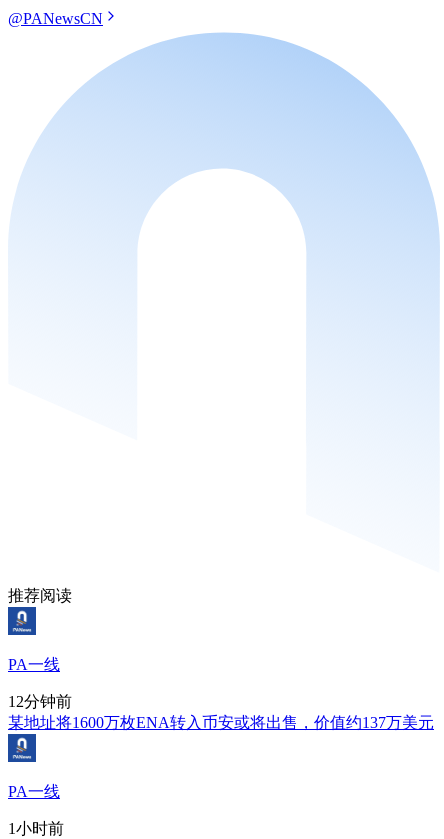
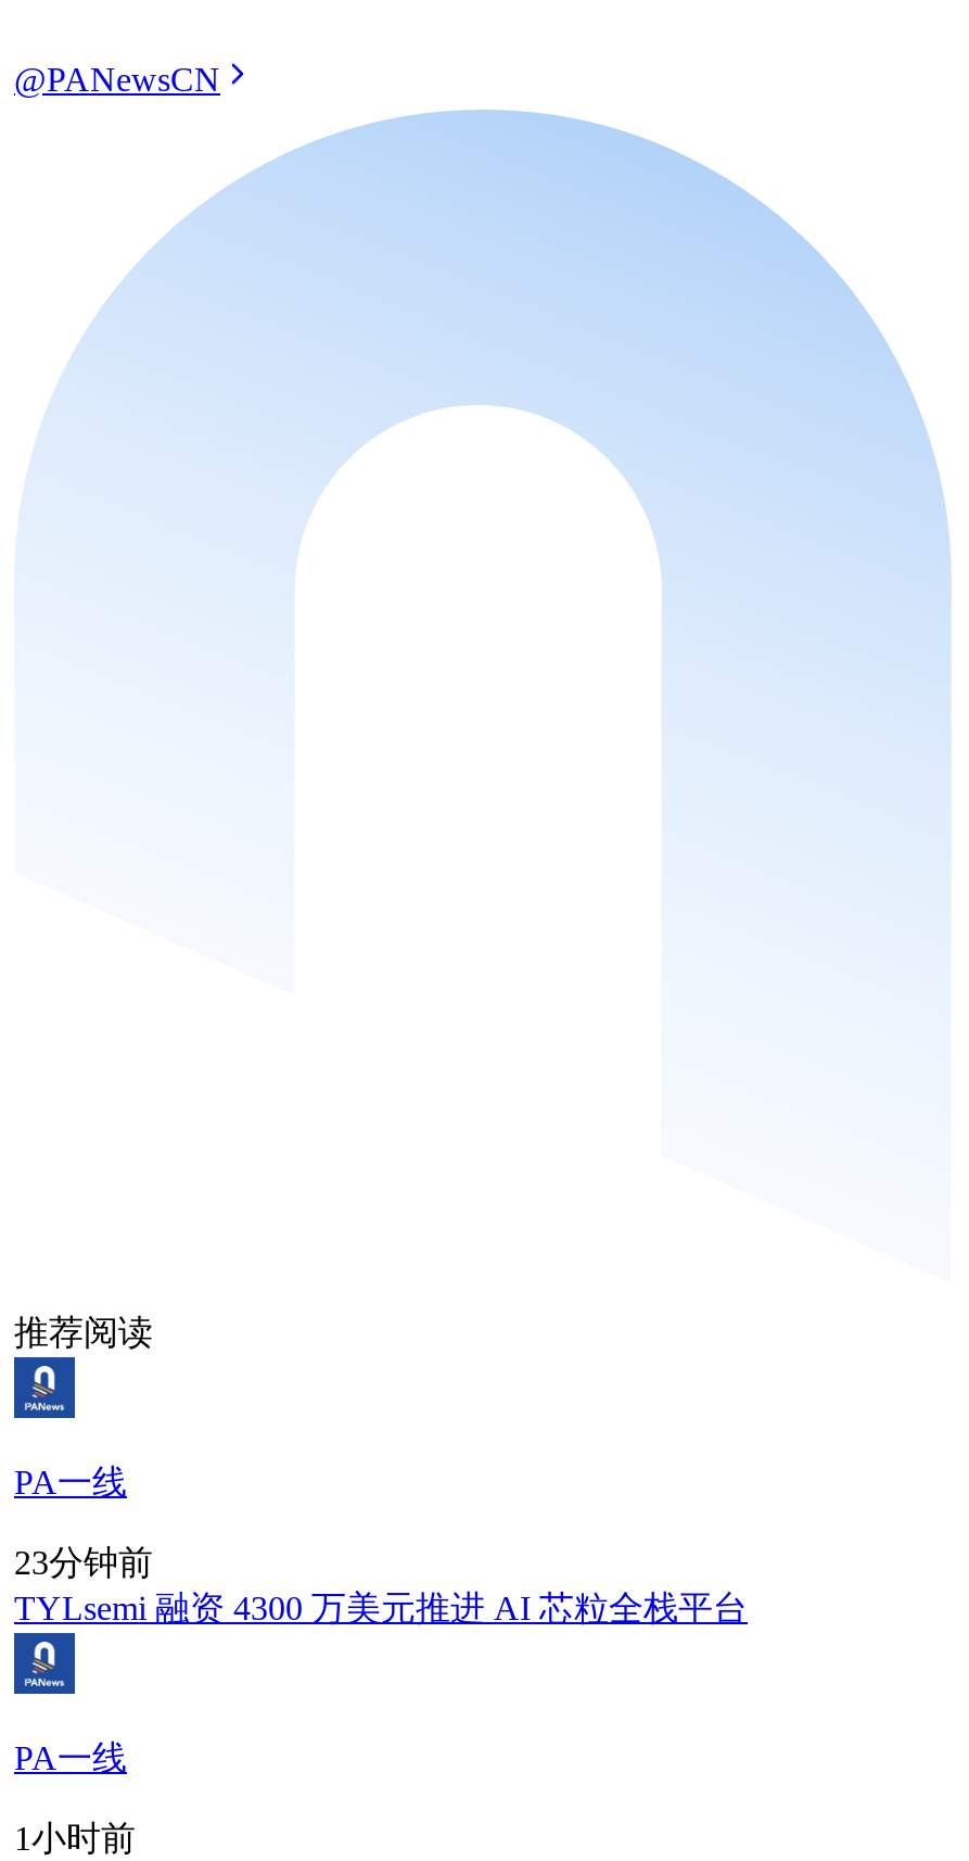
- 12分钟前
- 某地址将1600万枚ENA转入币安或将出售，价值约137万美元
+ 23分钟前
+ TYLsemi 融资 4300 万美元推进 AI 芯粒全栈平台
